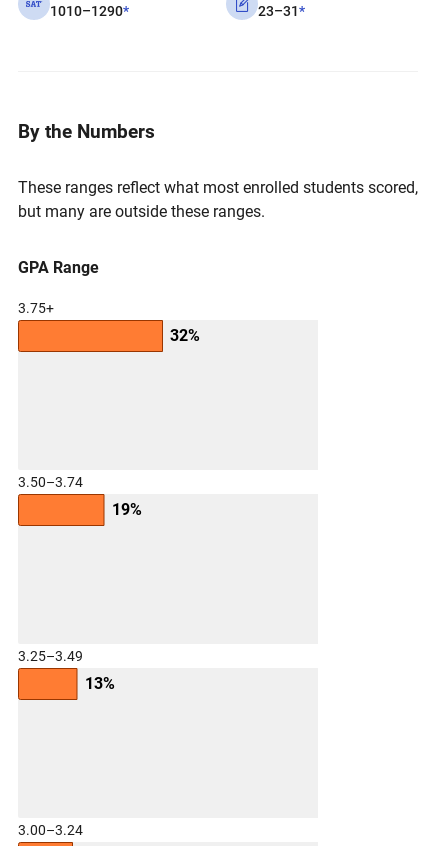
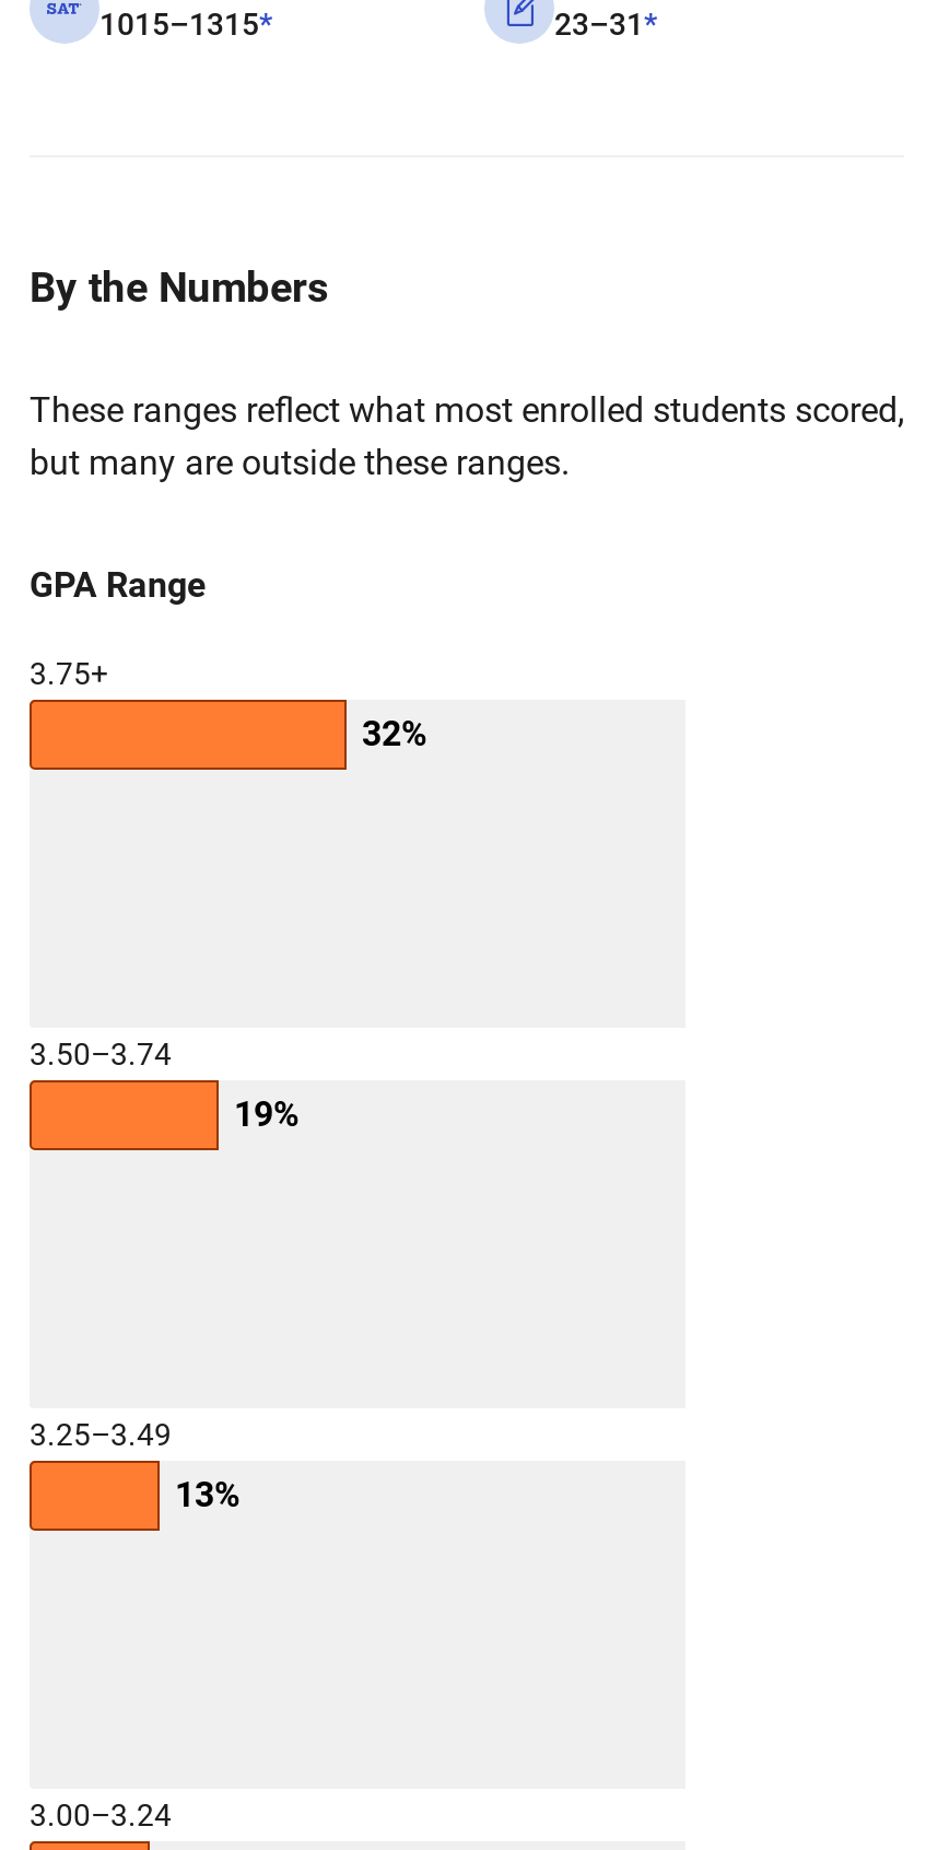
- 1010–1290*
+ 1015–1315*
